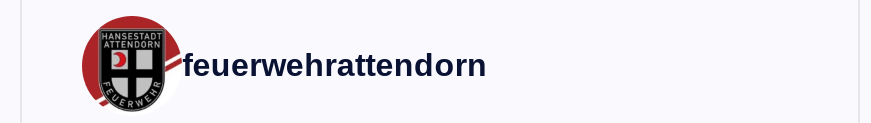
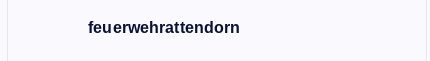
- [image]
